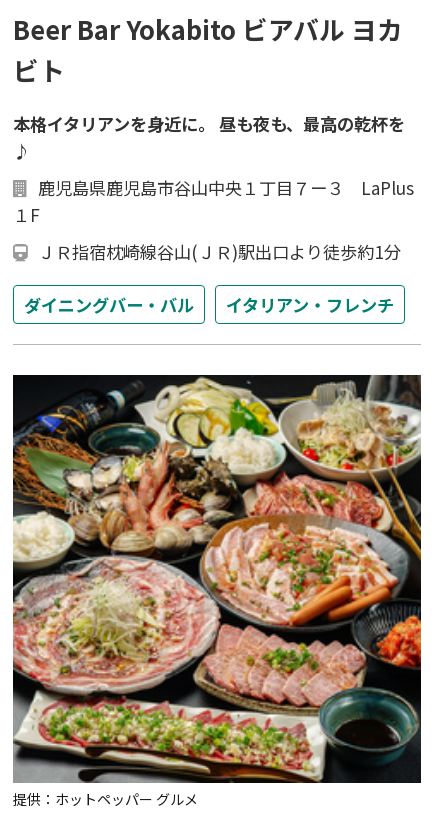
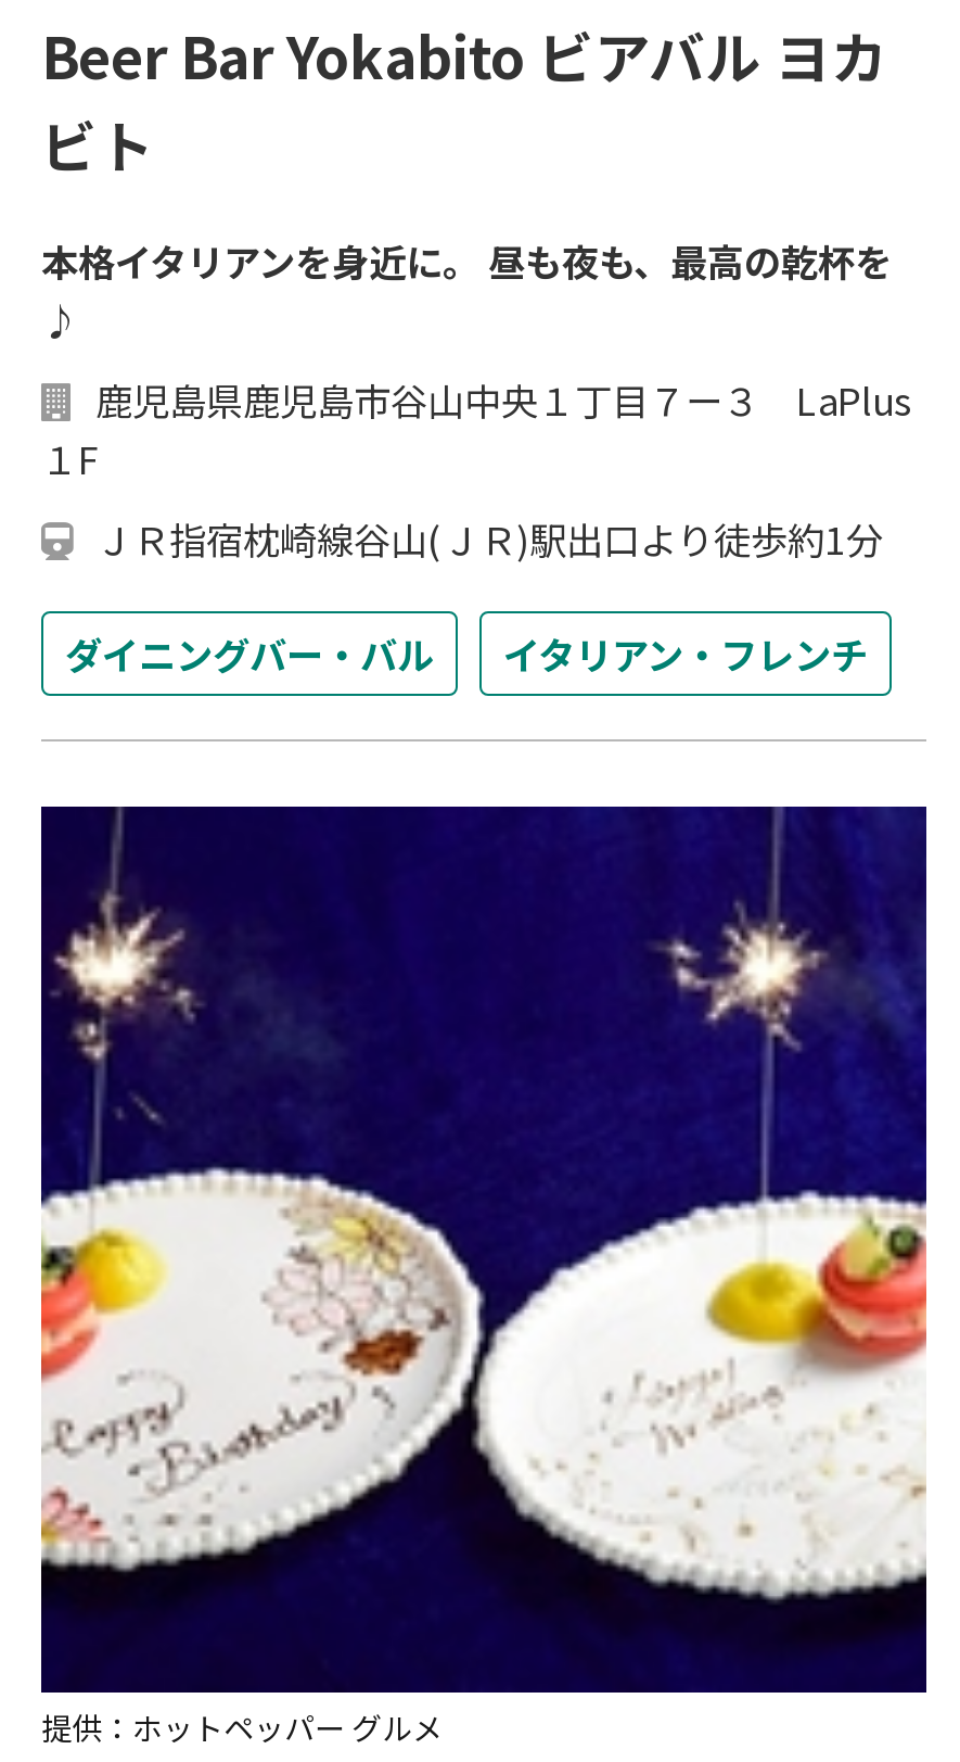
- [image]
+ [image]
